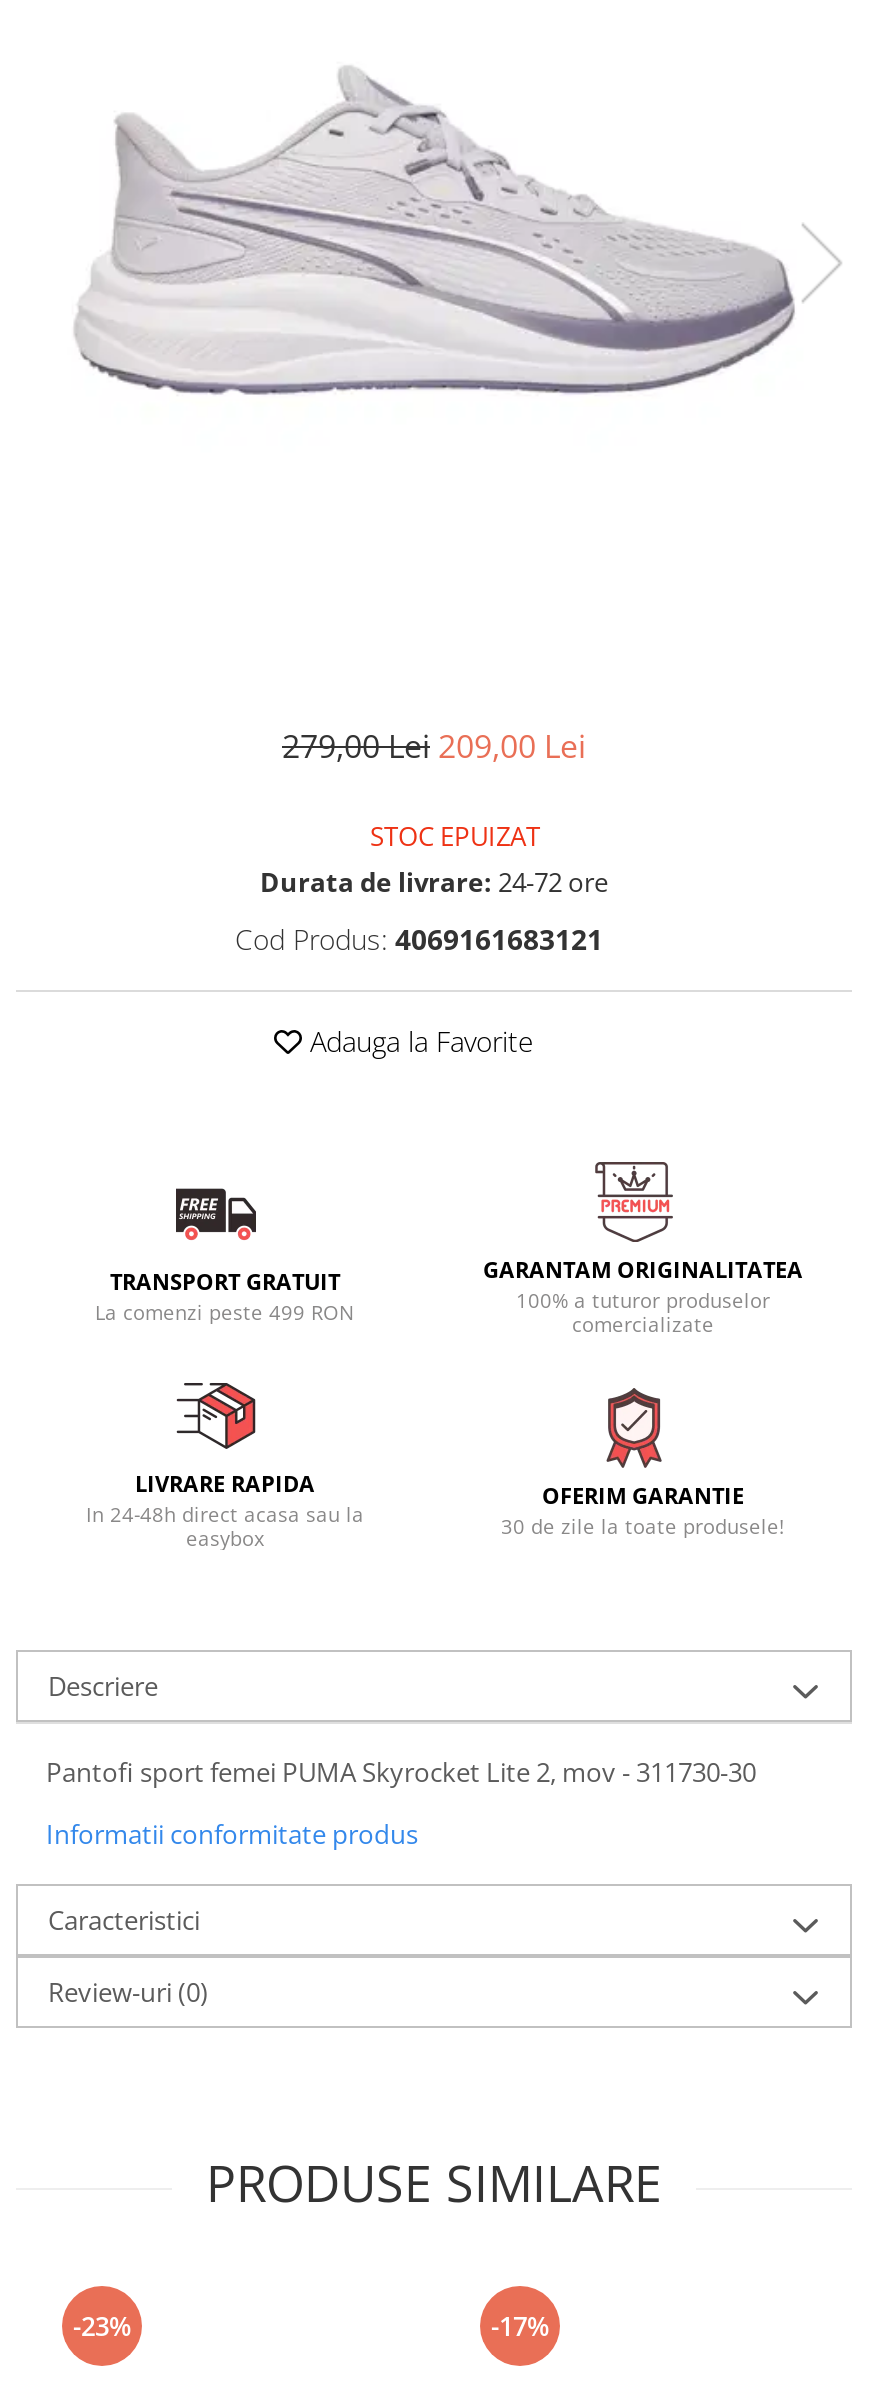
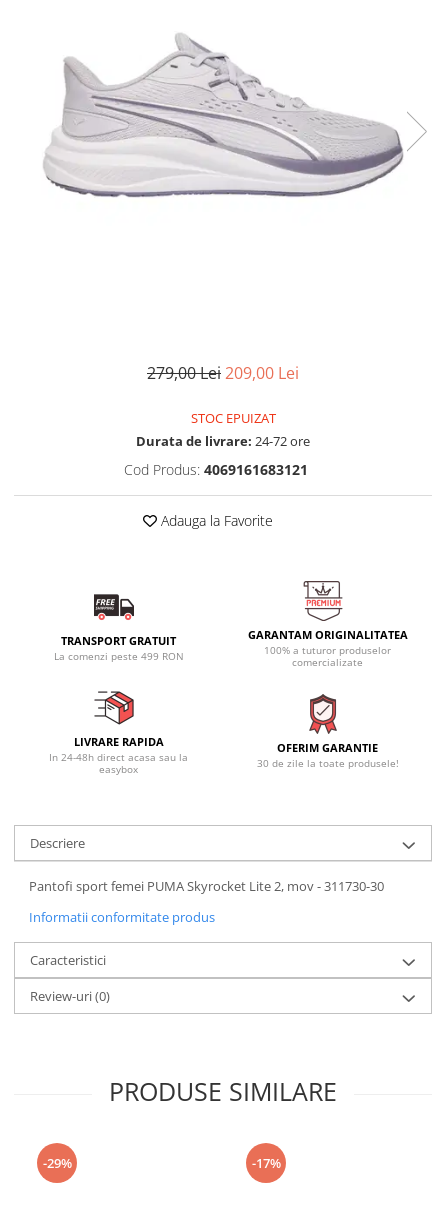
- -23%
+ -29%
